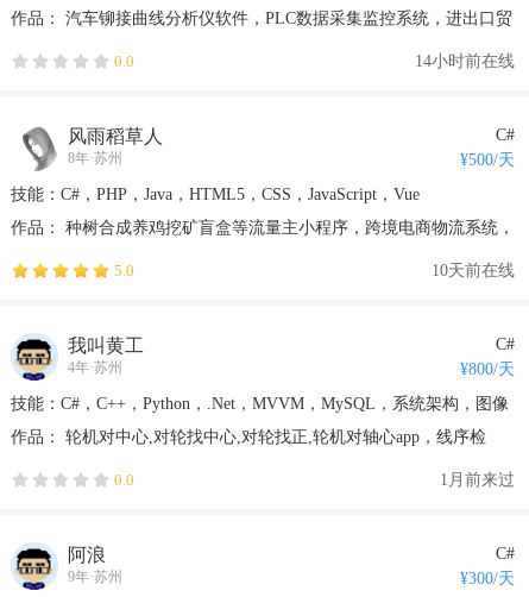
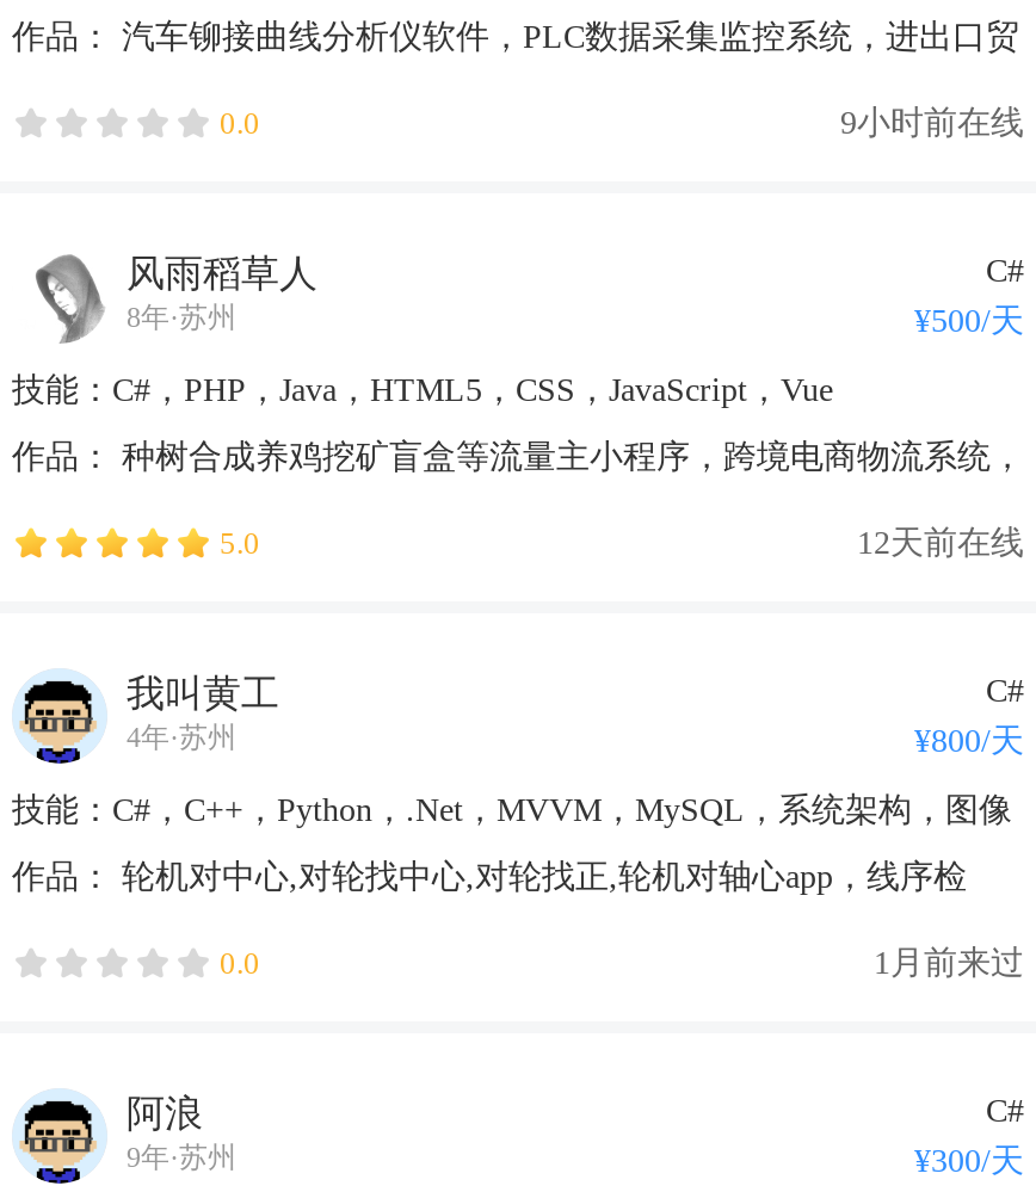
- 14小时前在线
+ 9小时前在线

- 10天前在线
+ 12天前在线
